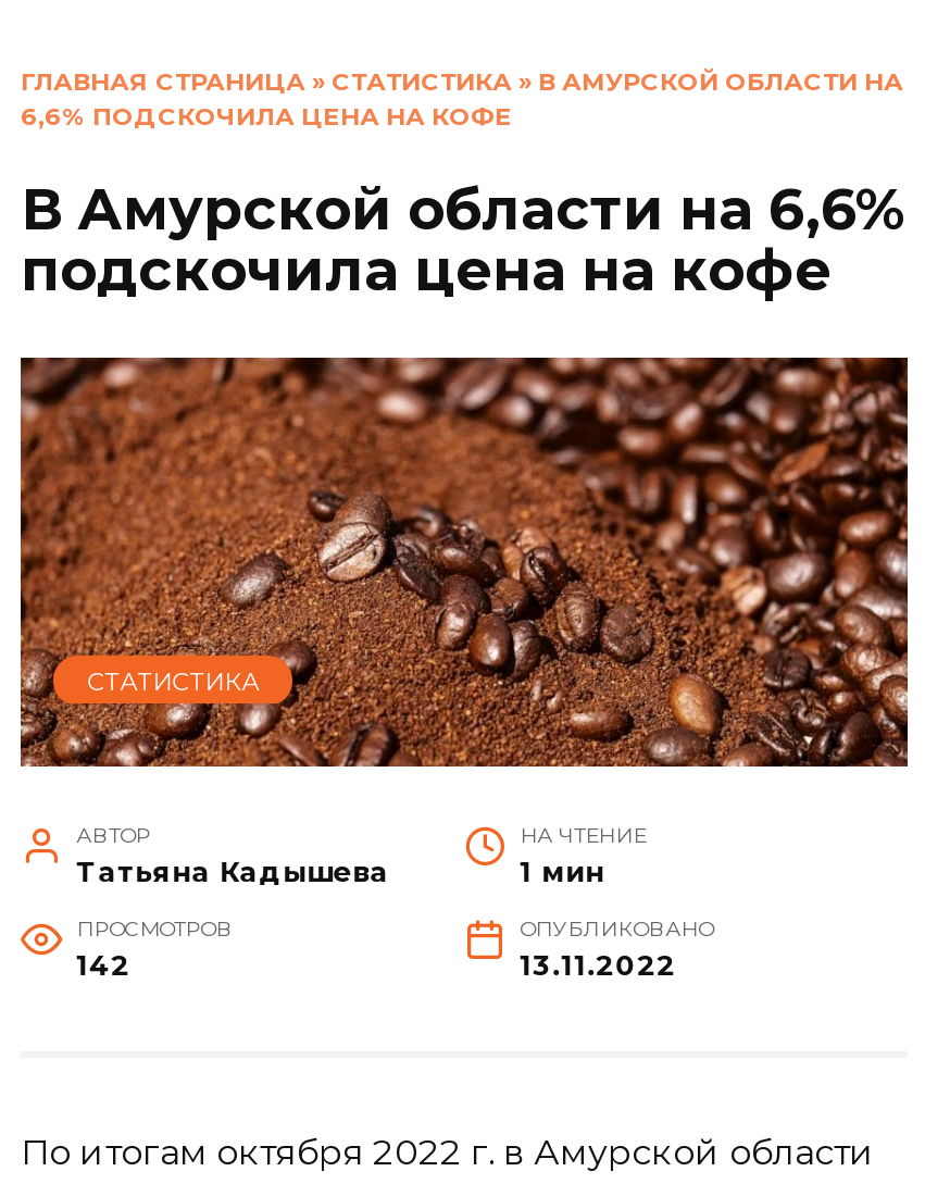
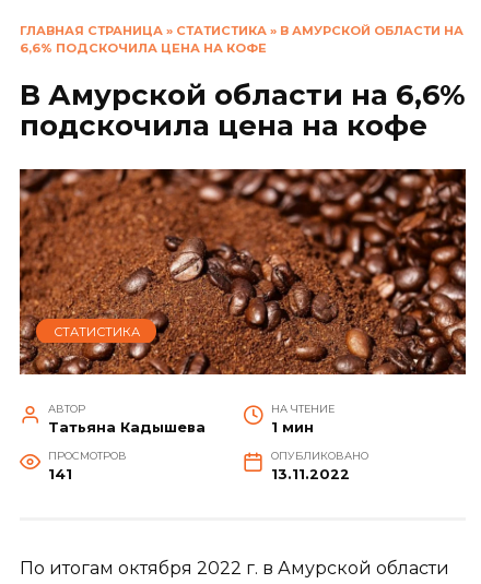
- 142
+ 141
